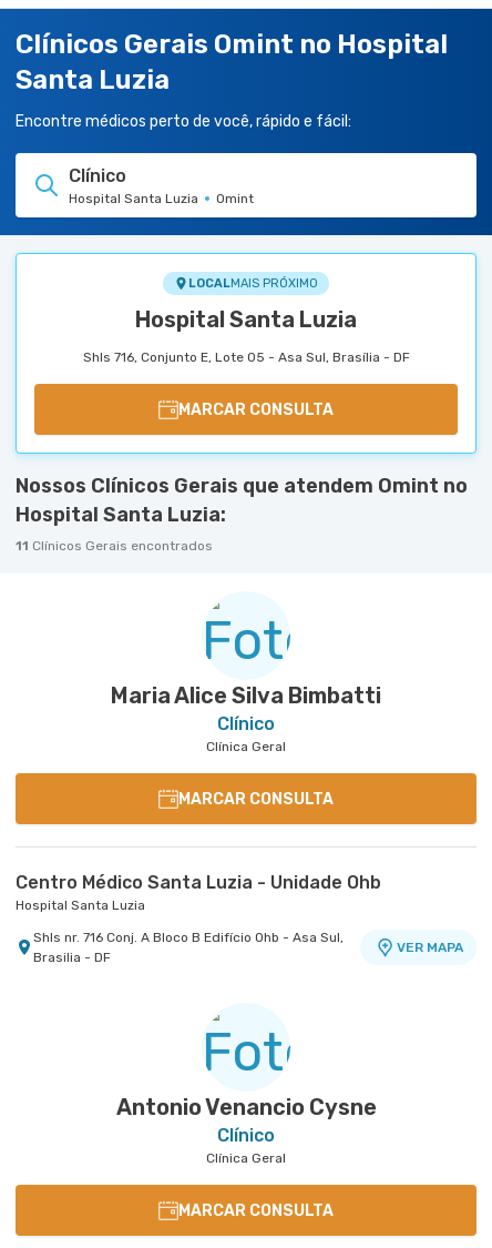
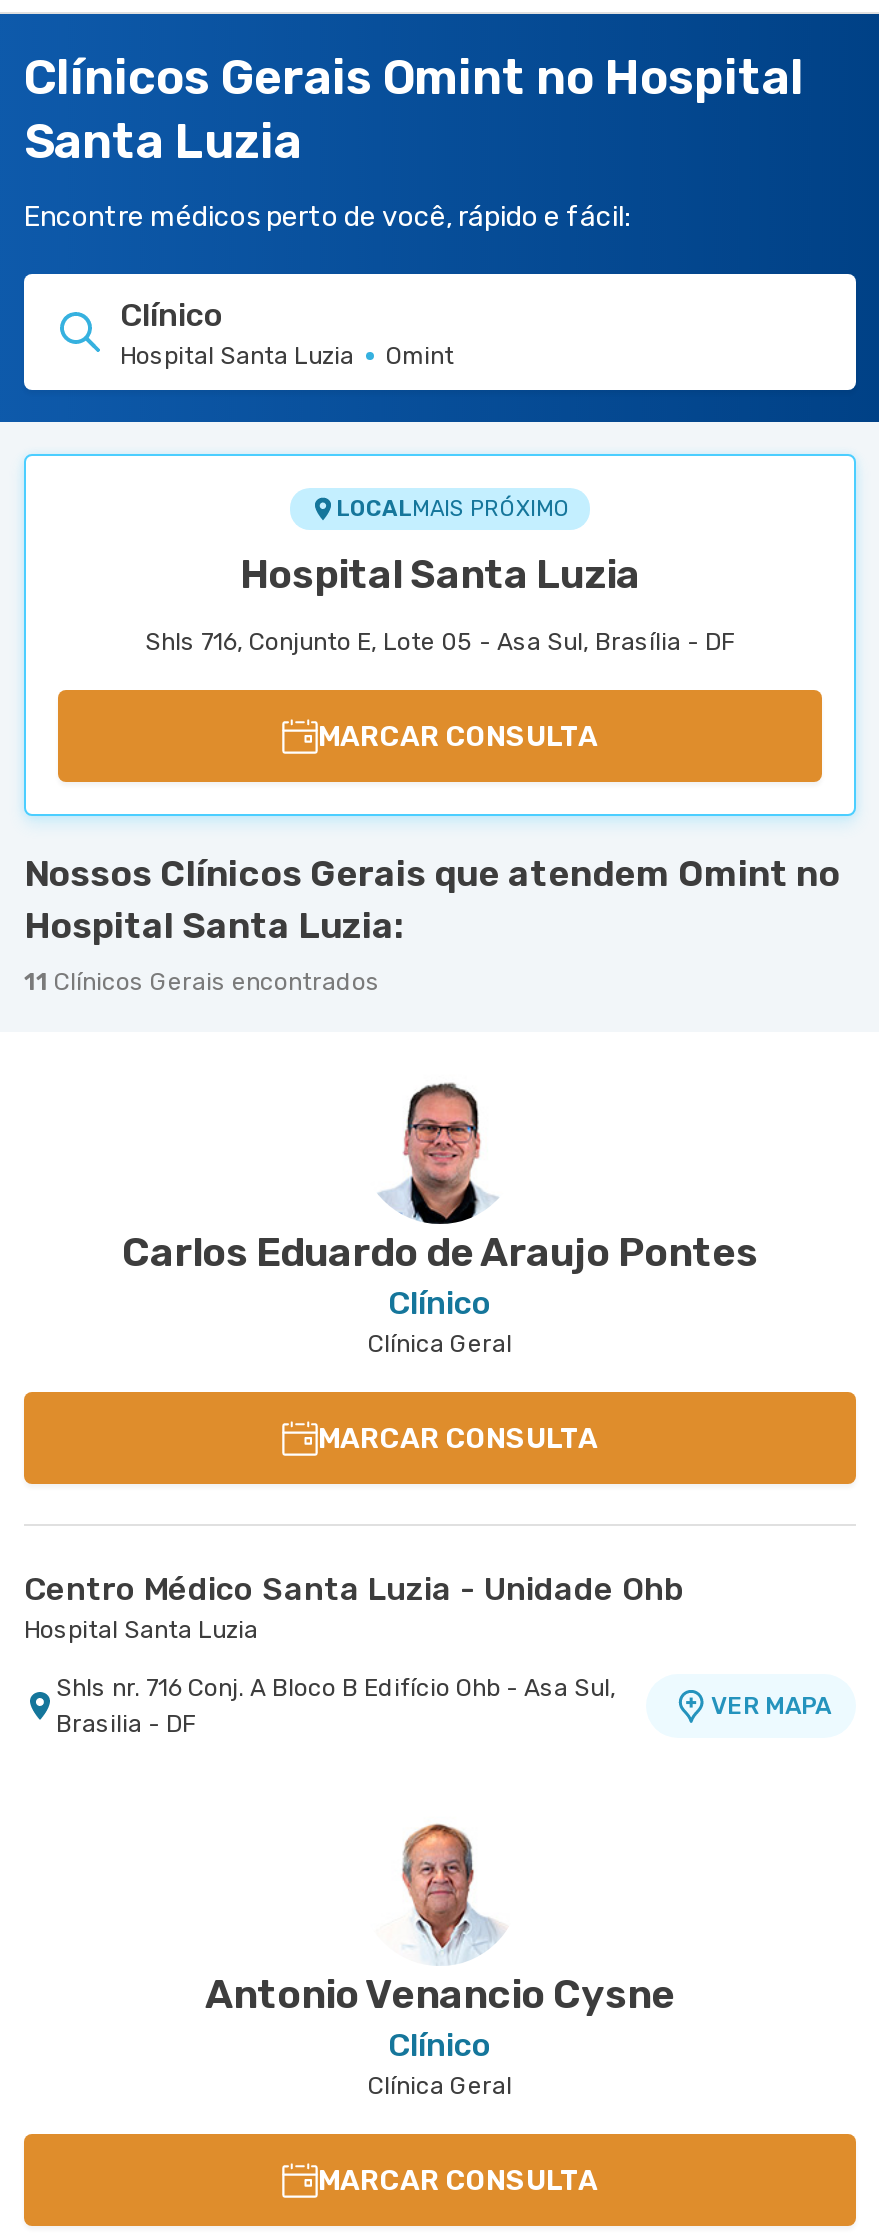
- [image]
- Maria Alice Silva Bimbatti
+ [image]
+ Carlos Eduardo de Araujo Pontes

- [image]
+ [image]
